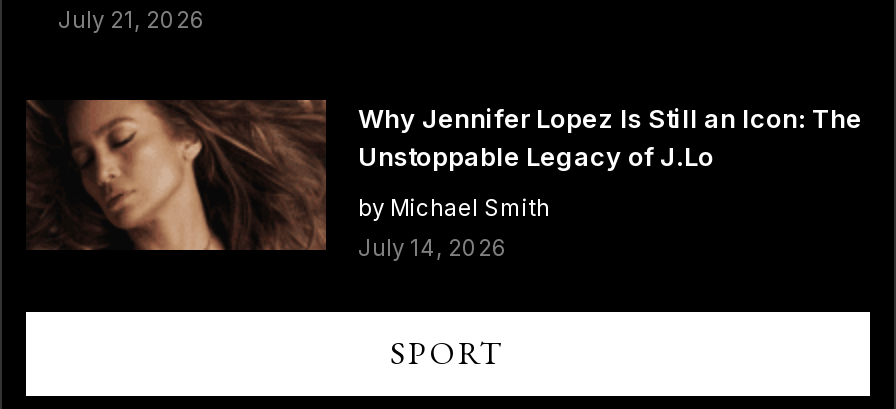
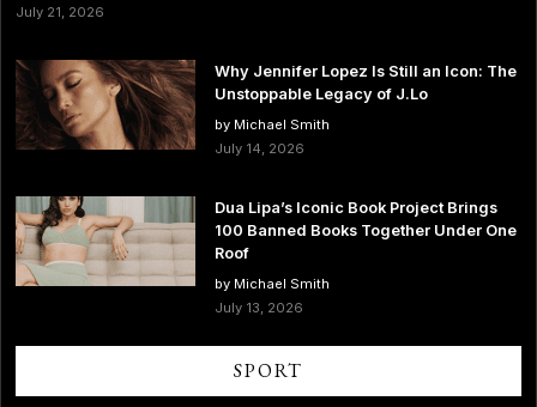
+ [image]
+ Dua Lipa’s Iconic Book Project Brings
+ 100 Banned Books Together Under One
+ Roof
+ by Michael Smith
+ July 13, 2026
